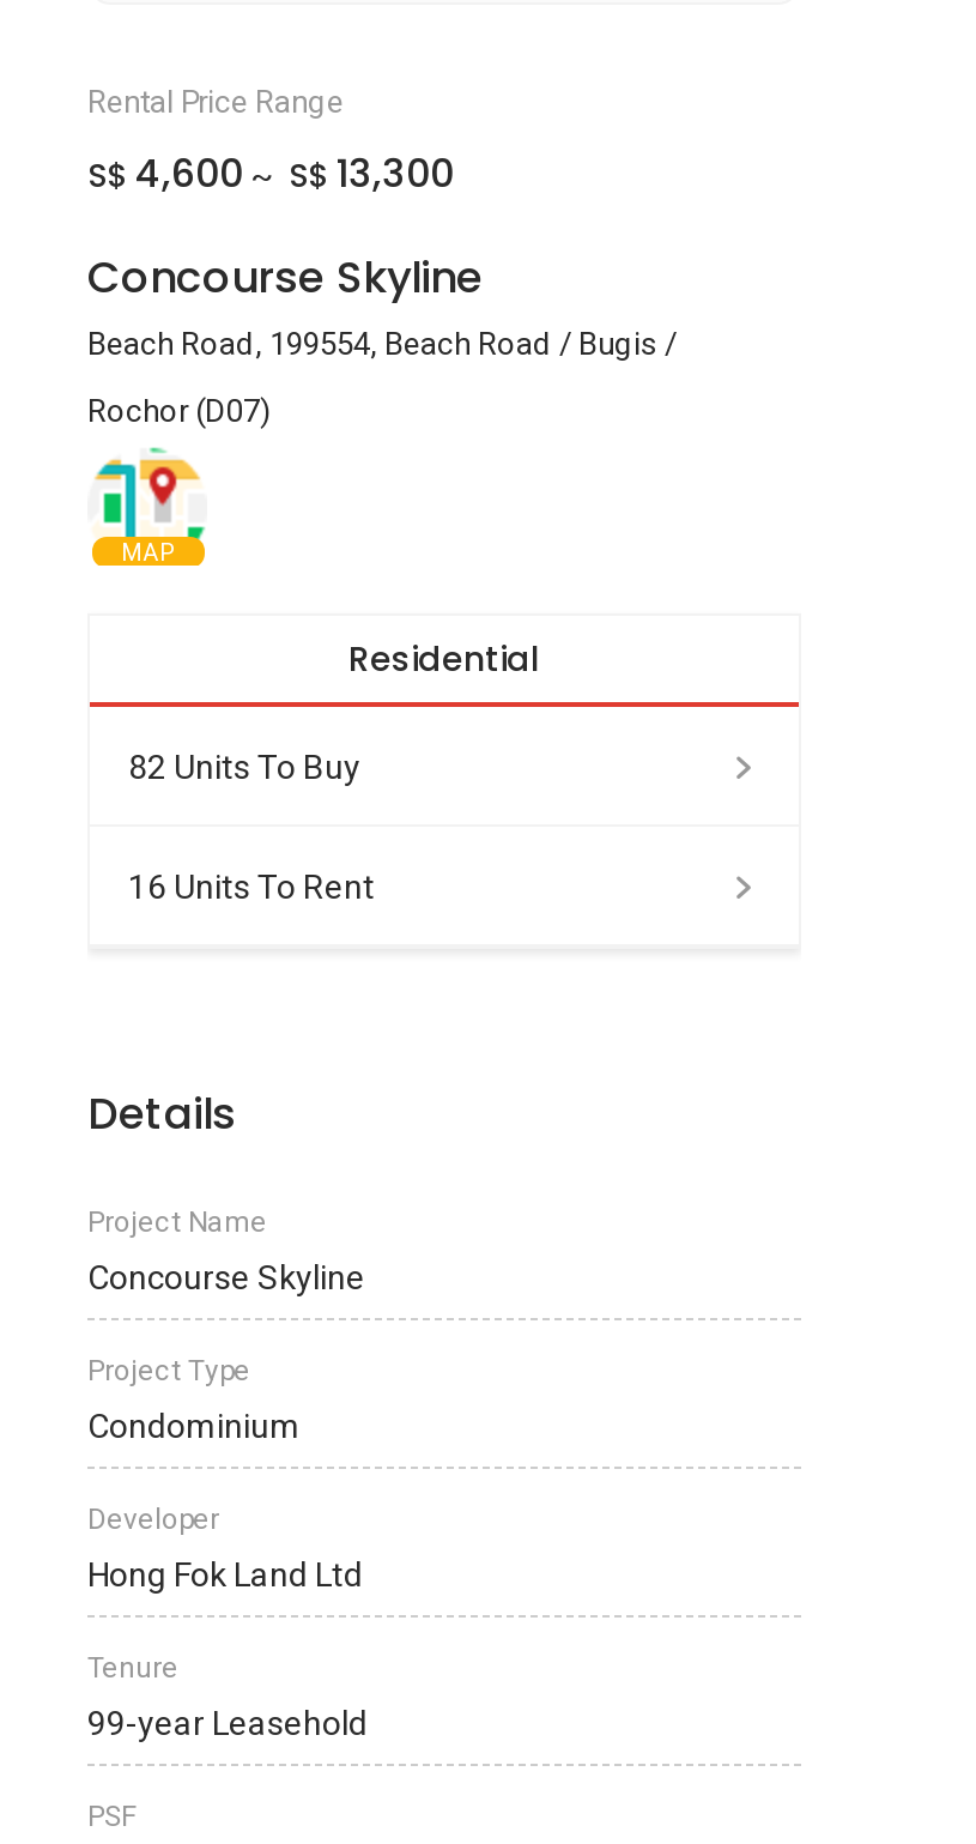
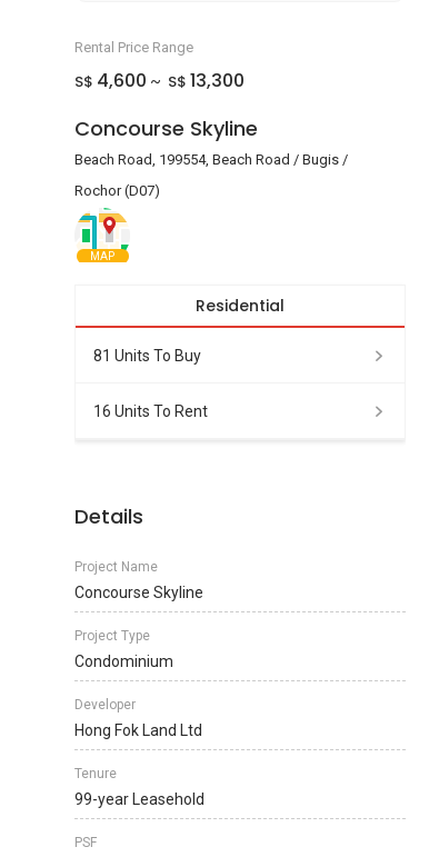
- 82 Units To Buy
+ 81 Units To Buy
